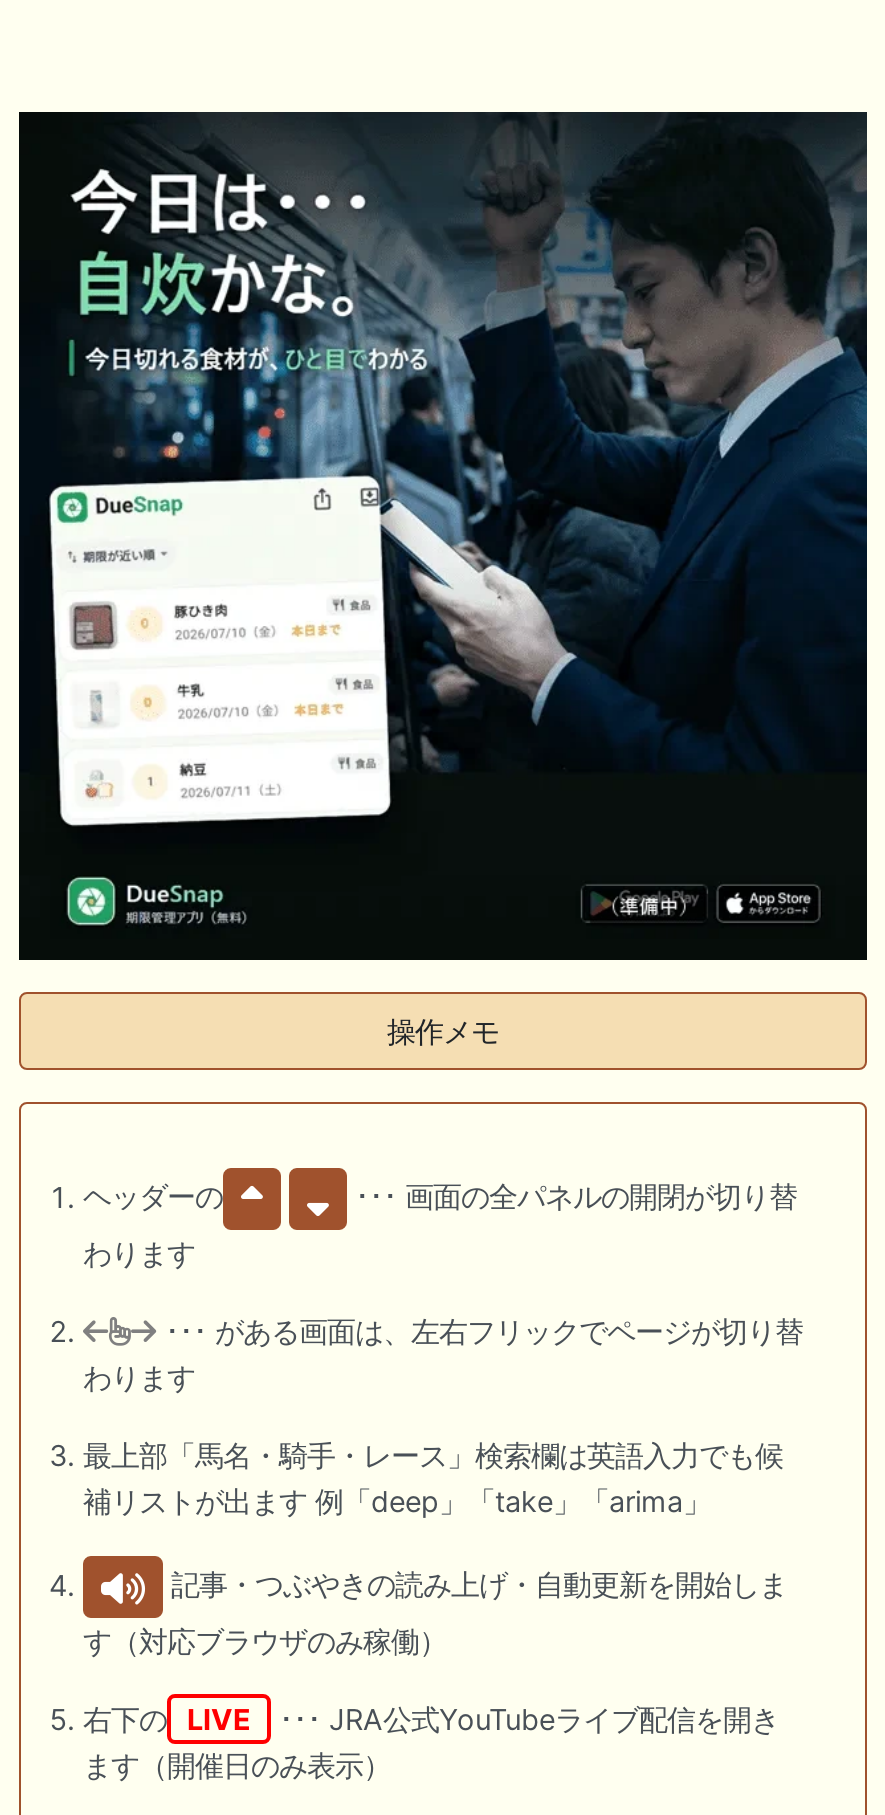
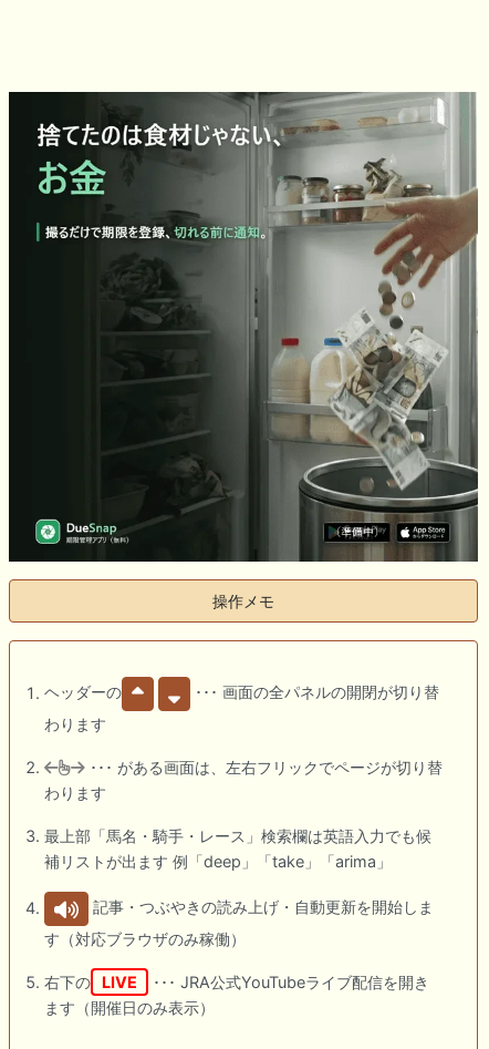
- [image]
+ [image]
